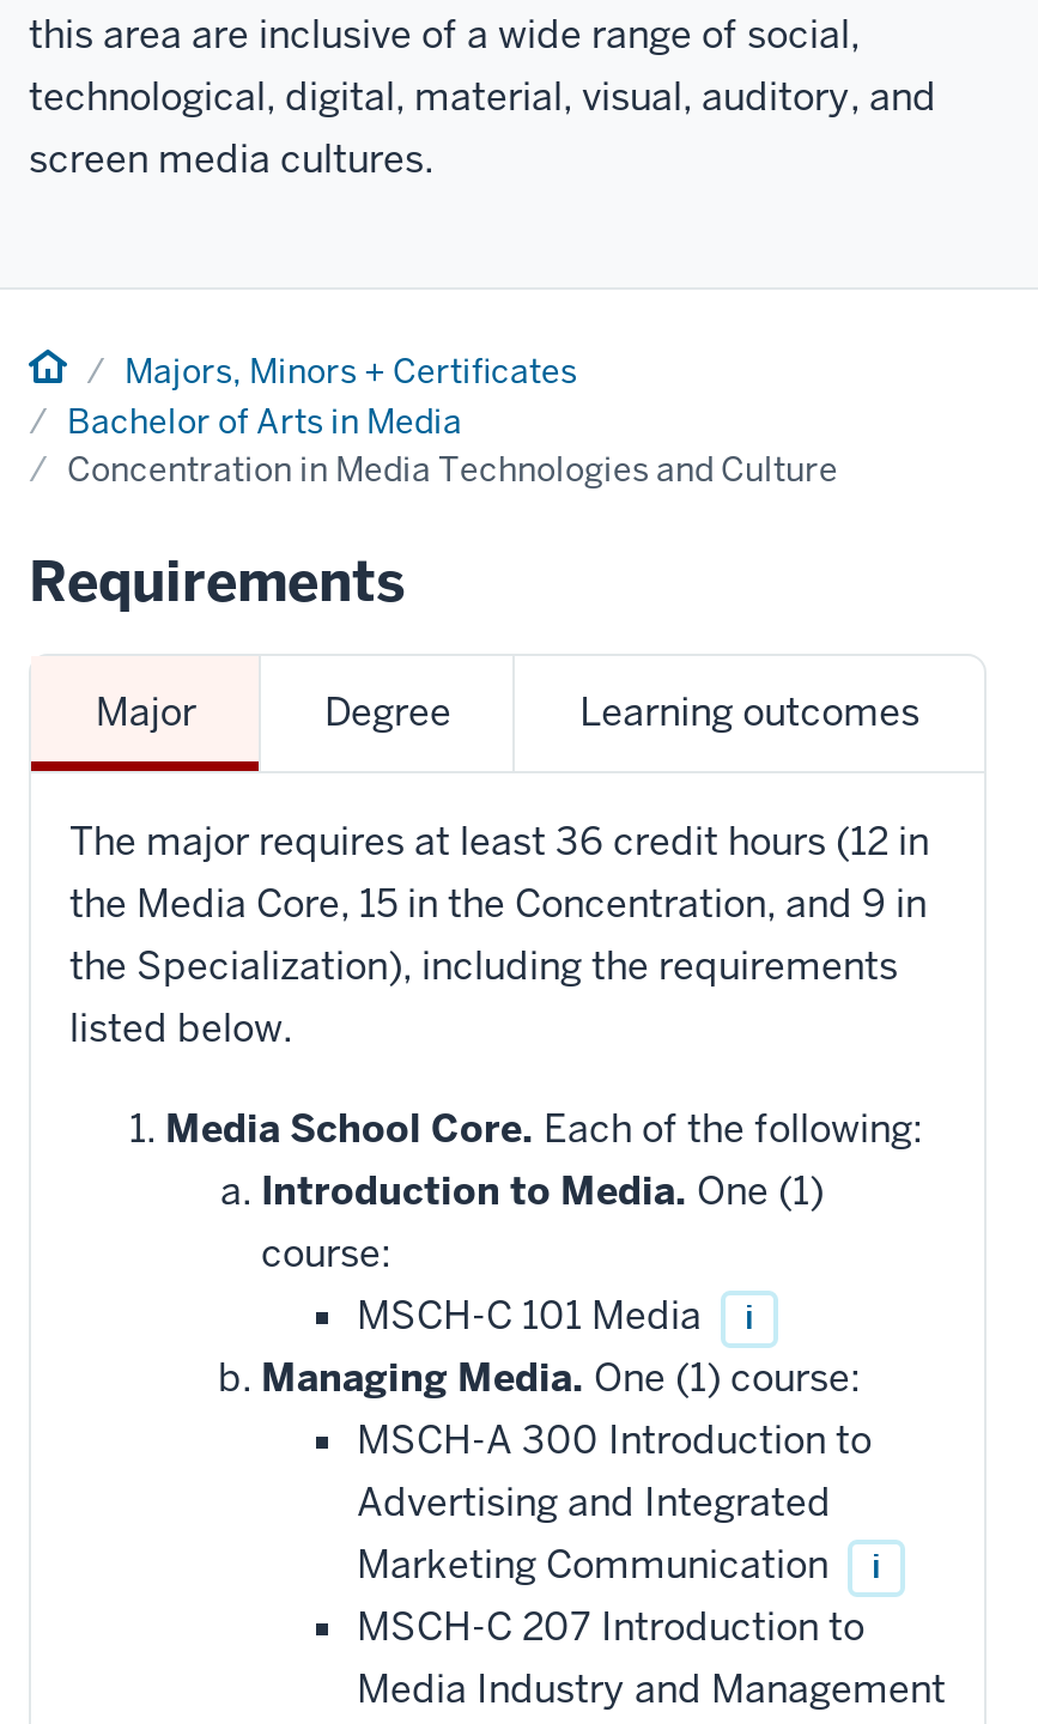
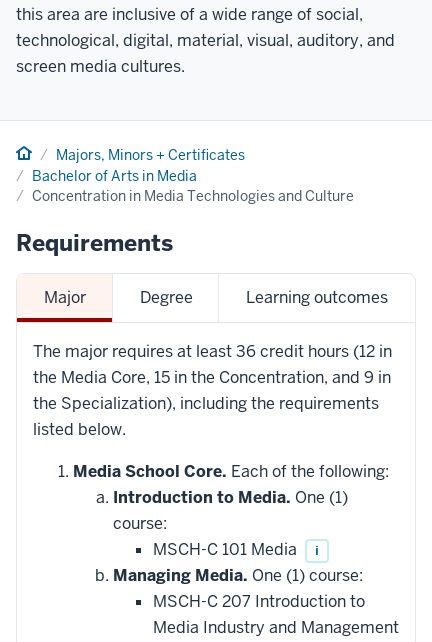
- MSCH-A 300 Introduction to
- Advertising and Integrated
- Marketing Communication
- i
